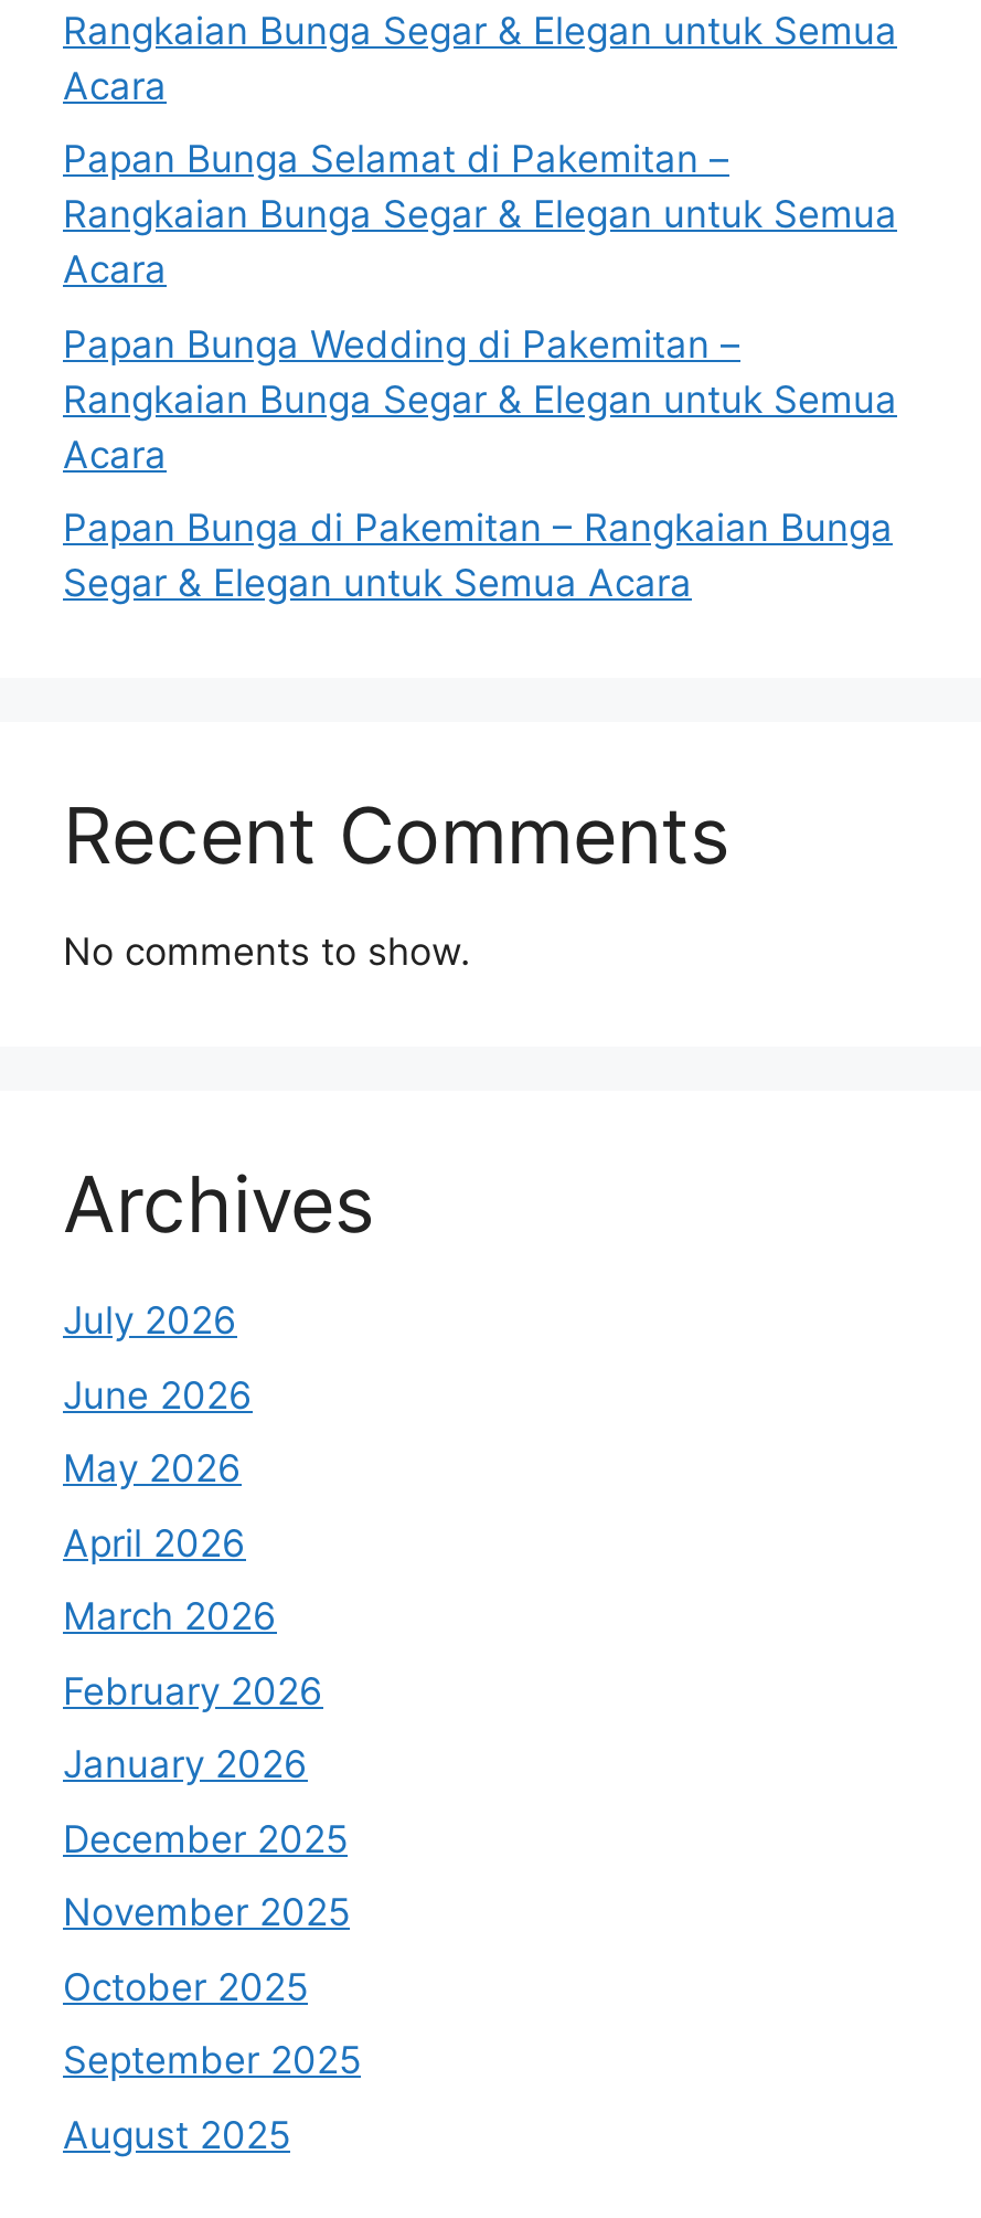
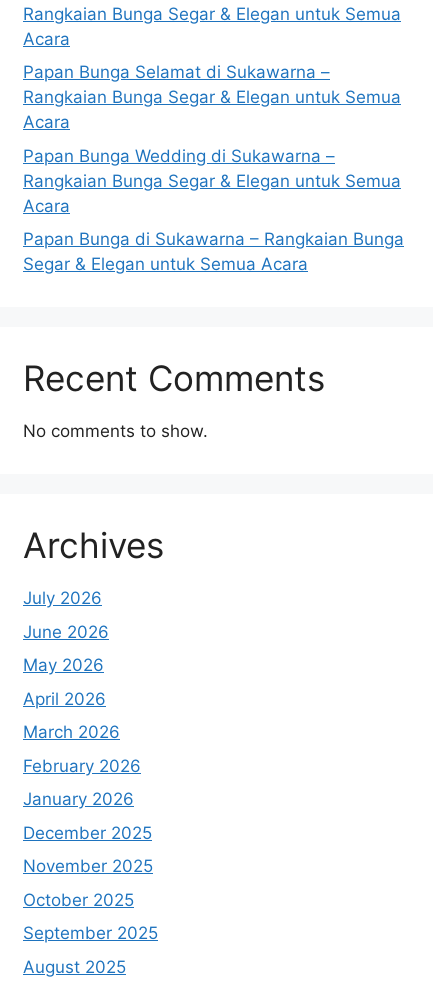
- Papan Bunga Selamat di Pakemitan –
+ Papan Bunga Selamat di Sukawarna –

- Papan Bunga Wedding di Pakemitan –
+ Papan Bunga Wedding di Sukawarna –

- Papan Bunga di Pakemitan – Rangkaian Bunga
+ Papan Bunga di Sukawarna – Rangkaian Bunga
